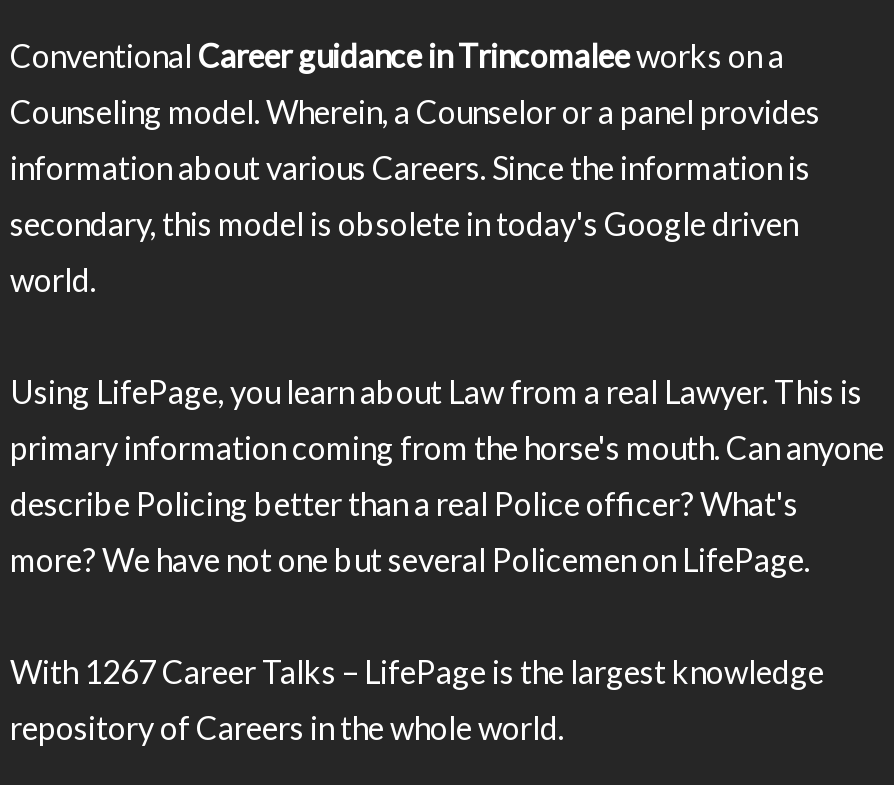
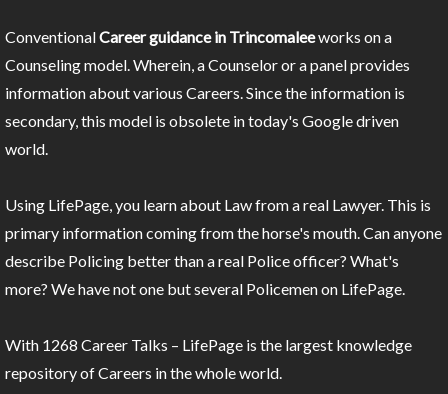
- With 1267 Career Talks – LifePage is the largest knowledge
+ With 1268 Career Talks – LifePage is the largest knowledge
